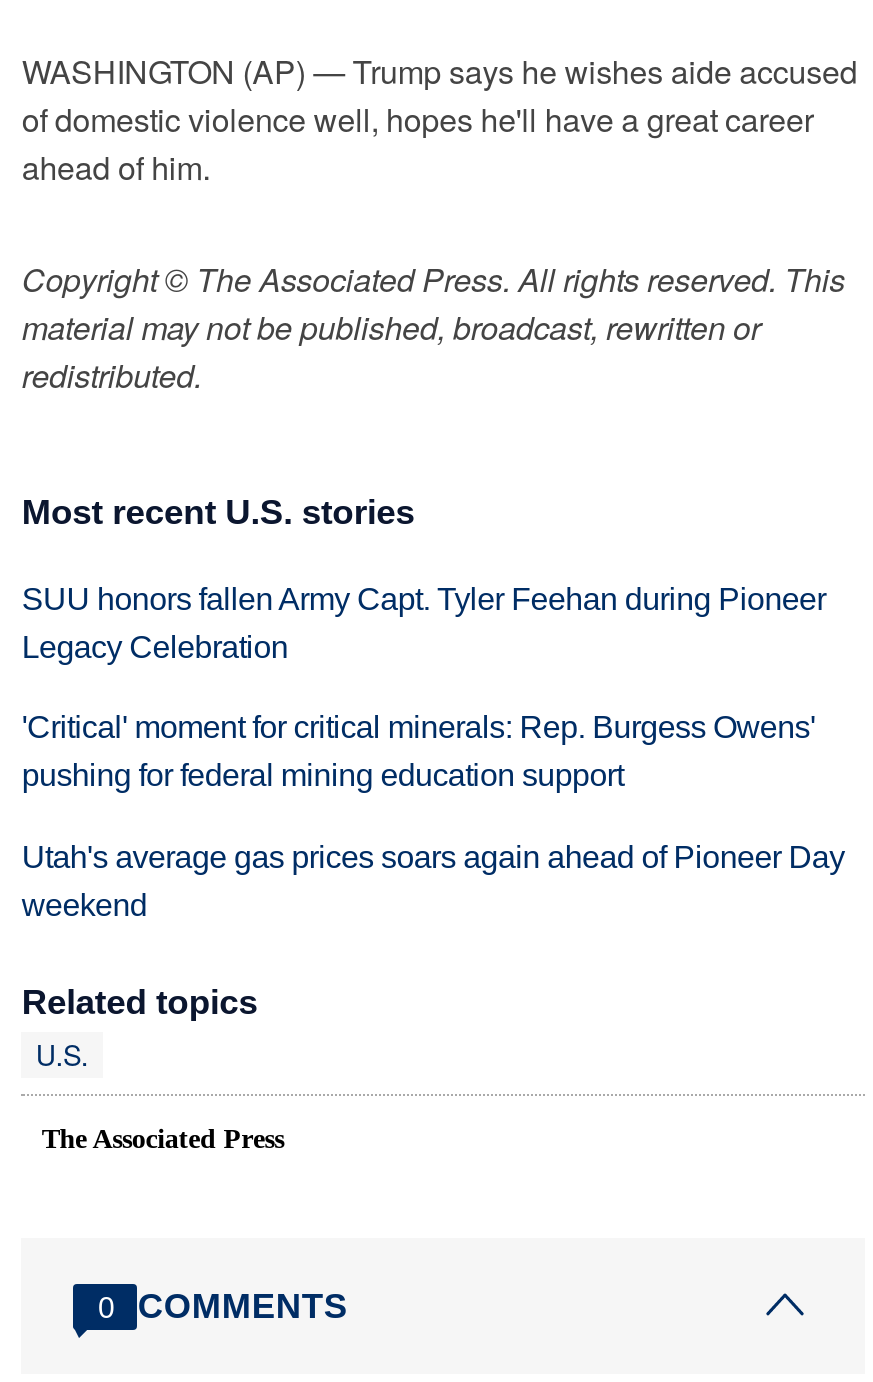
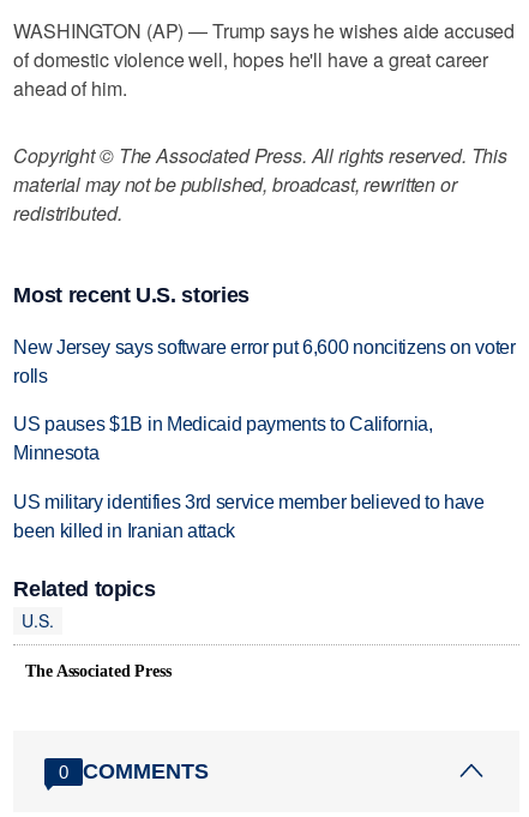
- SUU honors fallen Army Capt. Tyler Feehan during Pioneer
- Legacy Celebration
+ New Jersey says software error put 6,600 noncitizens on voter
+ rolls

- 'Critical' moment for critical minerals: Rep. Burgess Owens'
- pushing for federal mining education support
+ US pauses $1B in Medicaid payments to California,
+ Minnesota

- Utah's average gas prices soars again ahead of Pioneer Day
- weekend
+ US military identifies 3rd service member believed to have
+ been killed in Iranian attack
